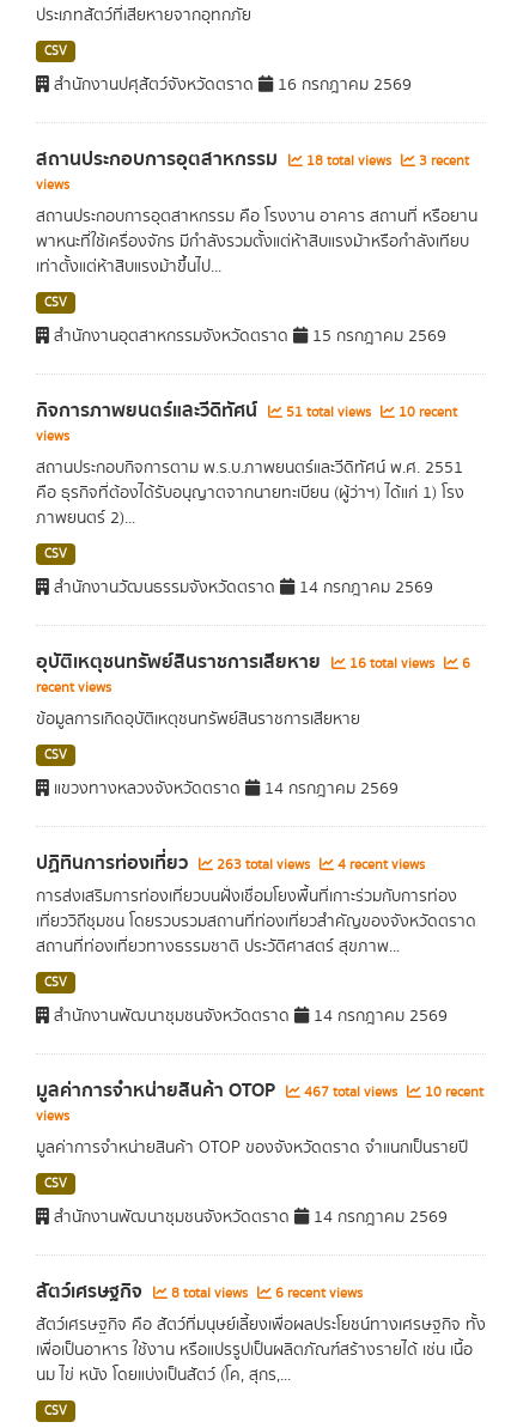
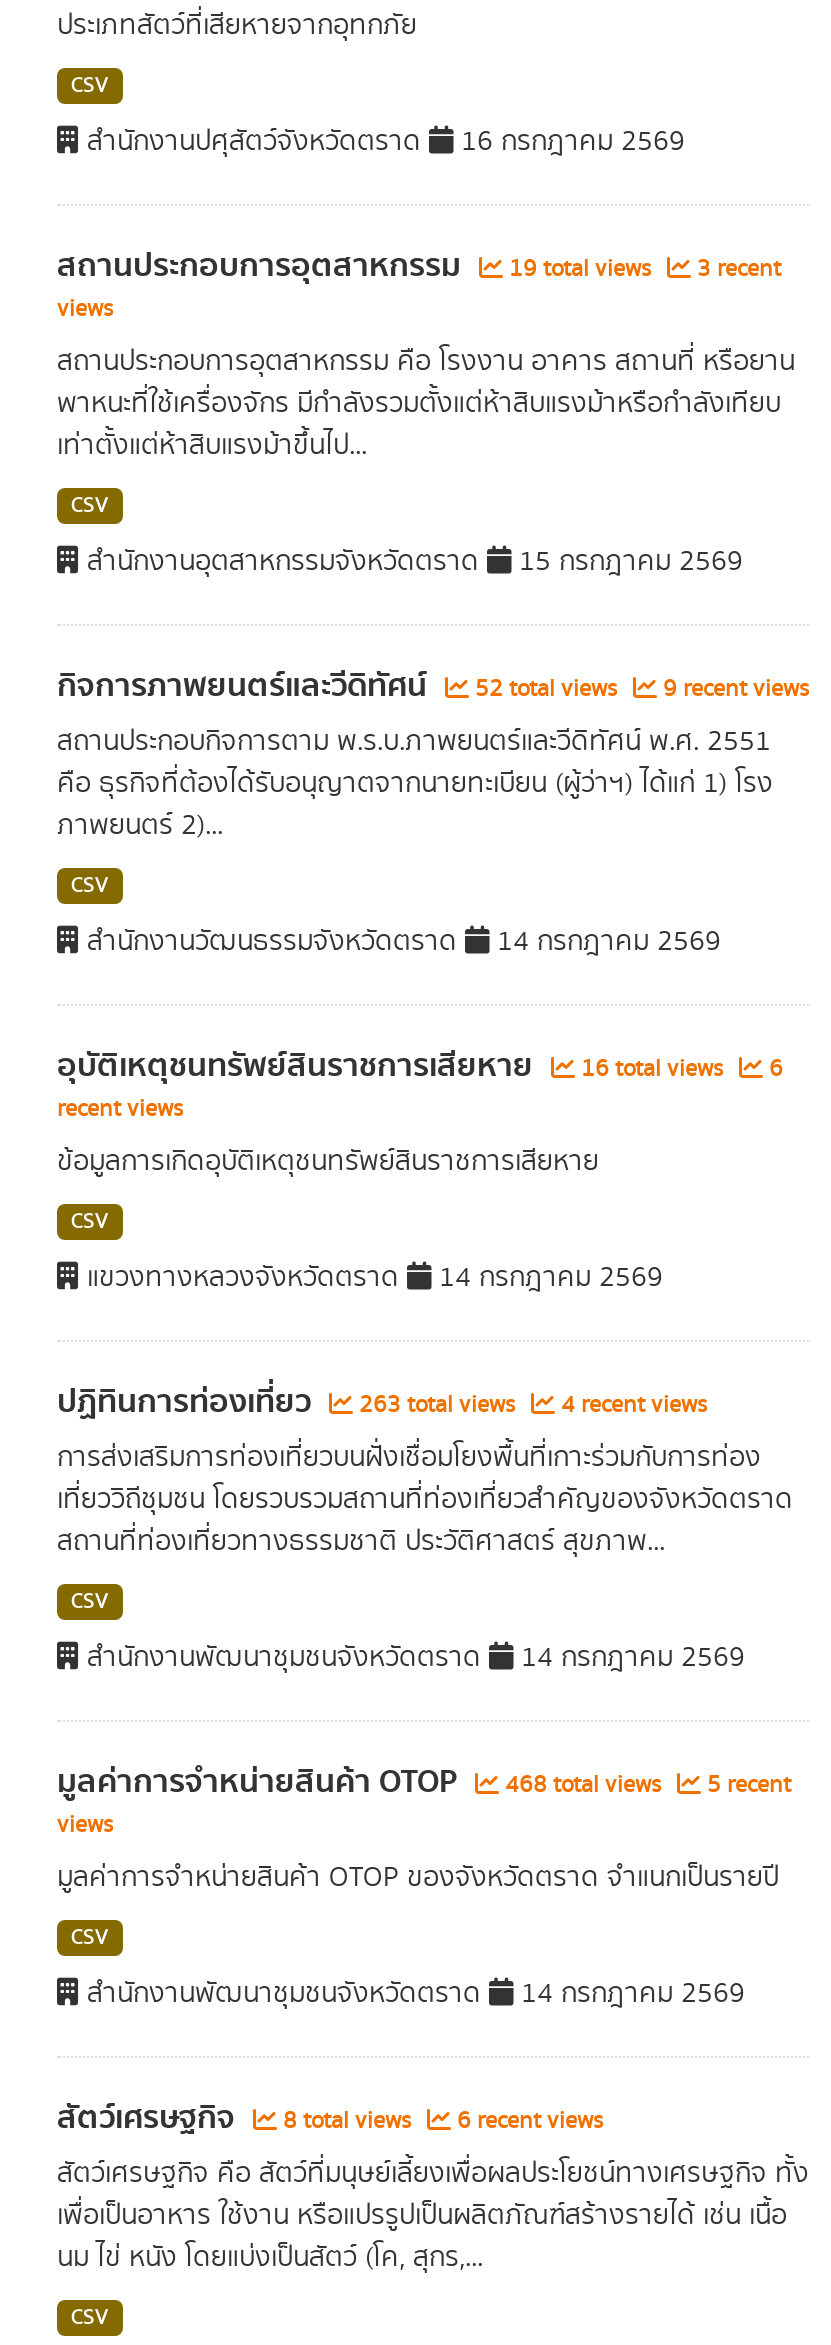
- สถานประกอบการอุตสาหกรรม 18 total views 3 recent
+ สถานประกอบการอุตสาหกรรม 19 total views 3 recent

- 51 total views
- 10 recent
- views
+ 52 total views
+ 9 recent views

- 467 total views
+ 468 total views

- 10 recent
+ 5 recent
